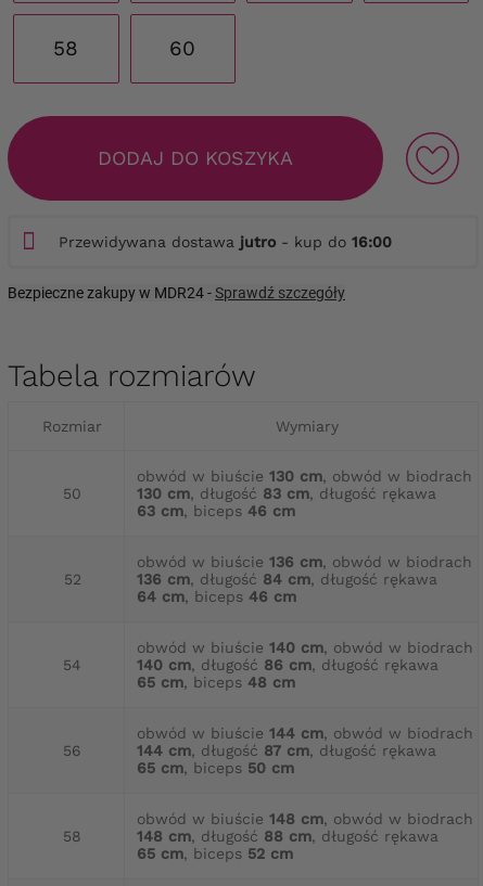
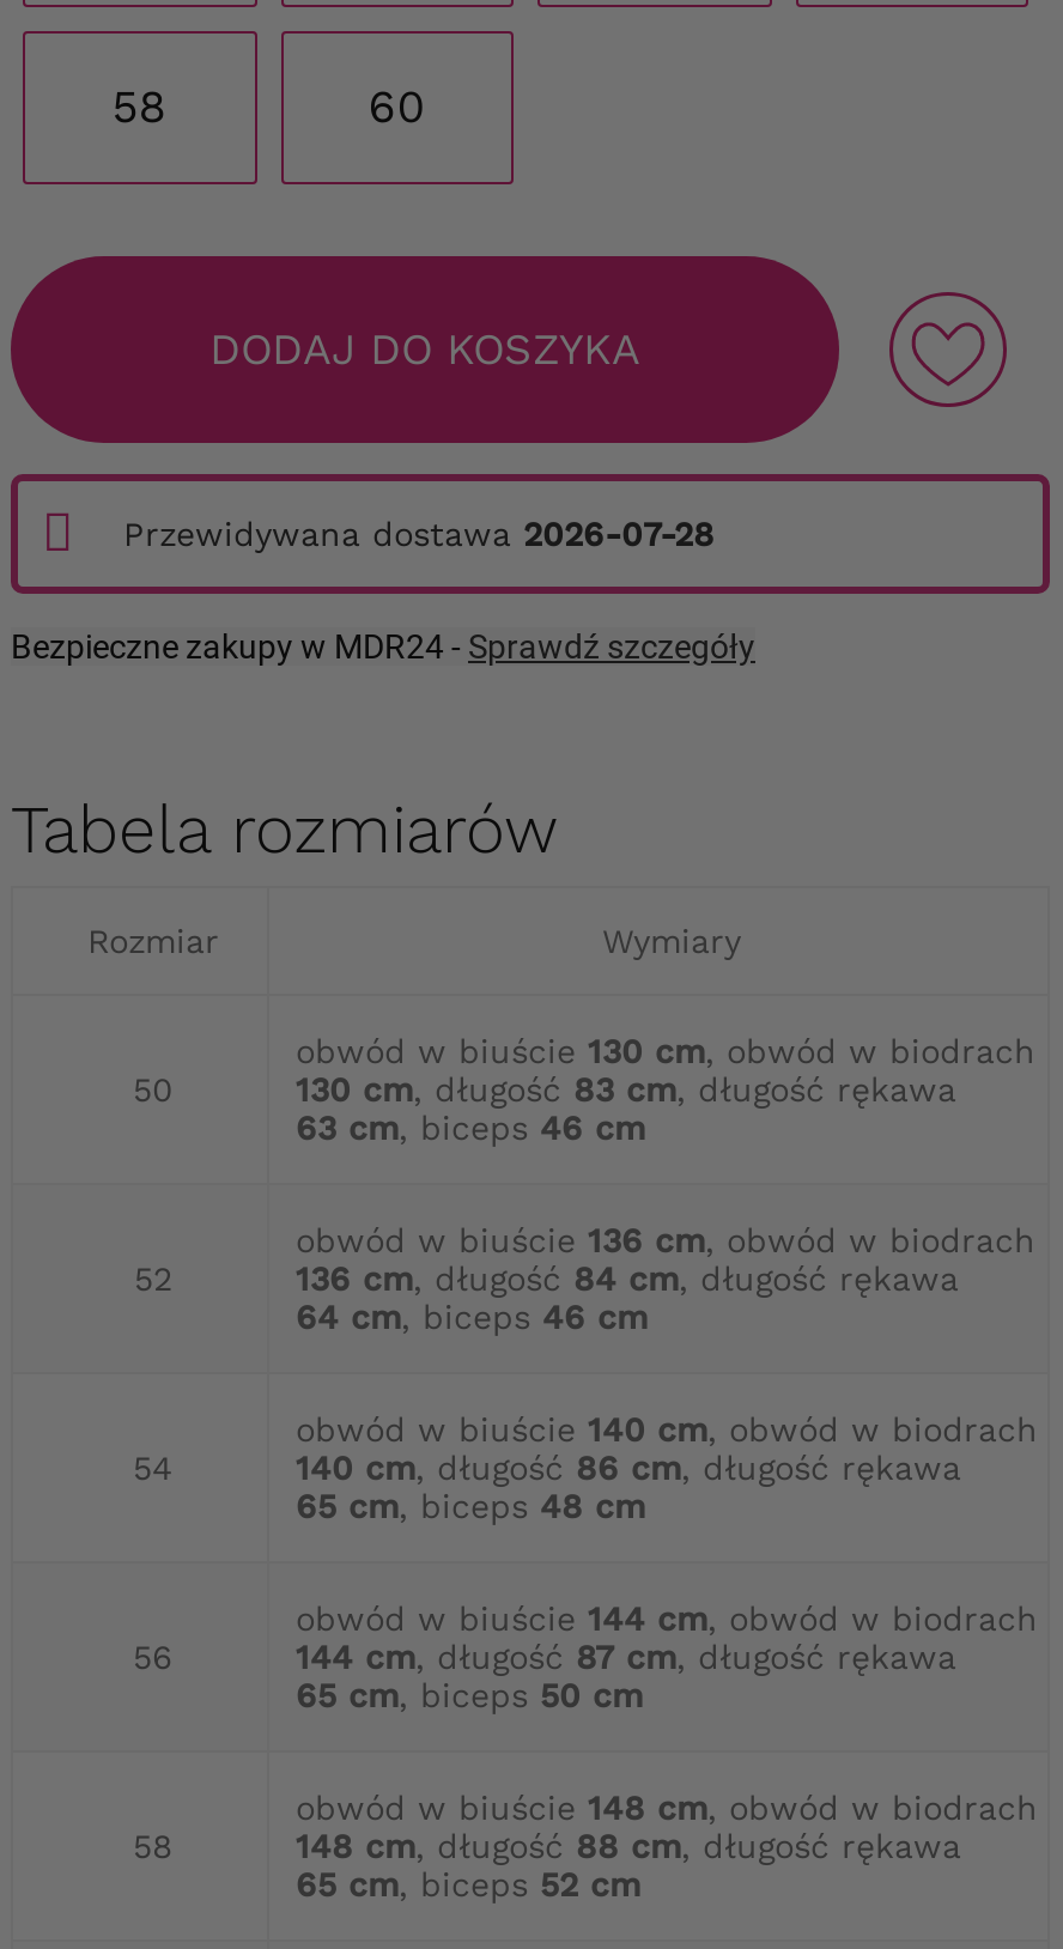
- Przewidywana dostawa jutro - kup do 16:00
+ Przewidywana dostawa 2026-07-28
